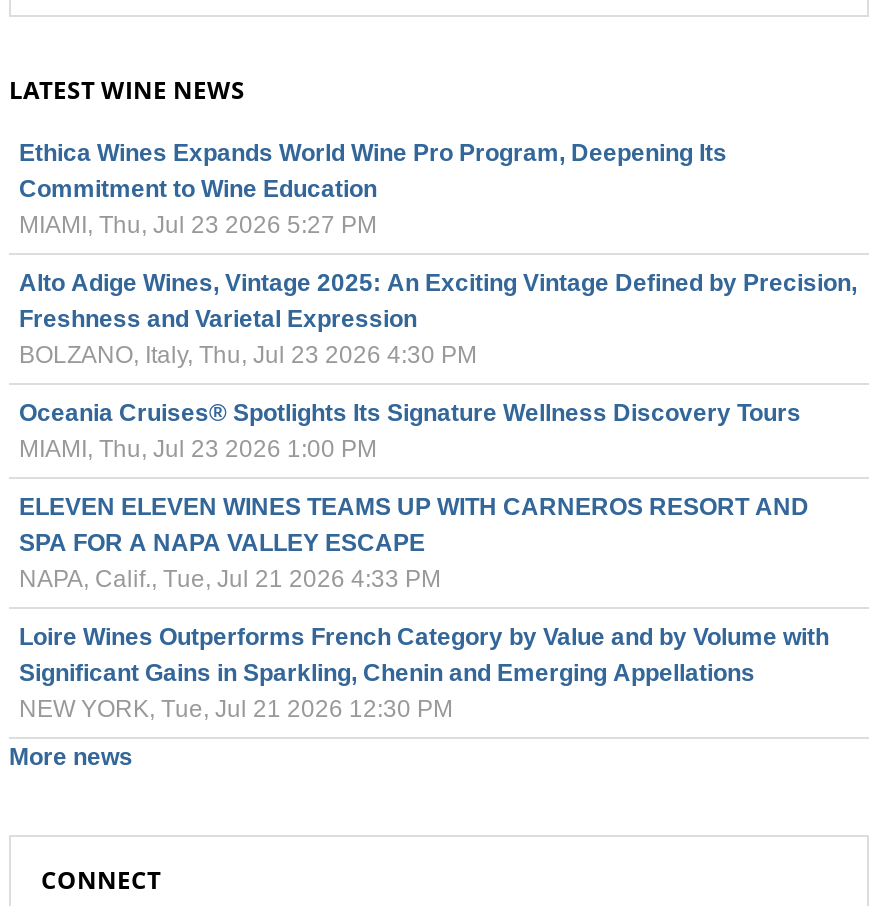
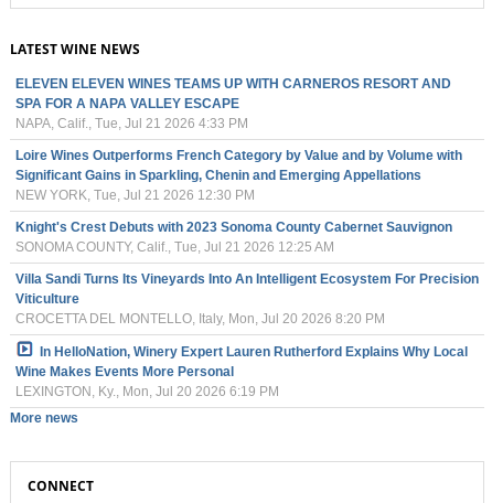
- Ethica Wines Expands World Wine Pro Program, Deepening Its
- Commitment to Wine Education
- MIAMI, Thu, Jul 23 2026 5:27 PM
- Alto Adige Wines, Vintage 2025: An Exciting Vintage Defined by Precision,
- Freshness and Varietal Expression
- BOLZANO, Italy, Thu, Jul 23 2026 4:30 PM
- Oceania Cruises® Spotlights Its Signature Wellness Discovery Tours
- MIAMI, Thu, Jul 23 2026 1:00 PM

moved up: ELEVEN ELEVEN WINES TEAMS UP WITH CARNEROS RESORT AND | SPA FOR A NAPA VALLEY ESCAPE | NAPA, Calif., Tue, Jul 21 2026 4:33 PM | Loire Wines Outperforms French Category by Value and by Volume with | Significant Gains in Sparkling, Chenin and Emerging Appellations | NEW YORK, Tue, Jul 21 2026 12:30 PM

+ Knight's Crest Debuts with 2023 Sonoma County Cabernet Sauvignon
+ SONOMA COUNTY, Calif., Tue, Jul 21 2026 12:25 AM
+ Villa Sandi Turns Its Vineyards Into An Intelligent Ecosystem For Precision
+ Viticulture
+ CROCETTA DEL MONTELLO, Italy, Mon, Jul 20 2026 8:20 PM
+ In HelloNation, Winery Expert Lauren Rutherford Explains Why Local
+ Wine Makes Events More Personal
+ LEXINGTON, Ky., Mon, Jul 20 2026 6:19 PM
